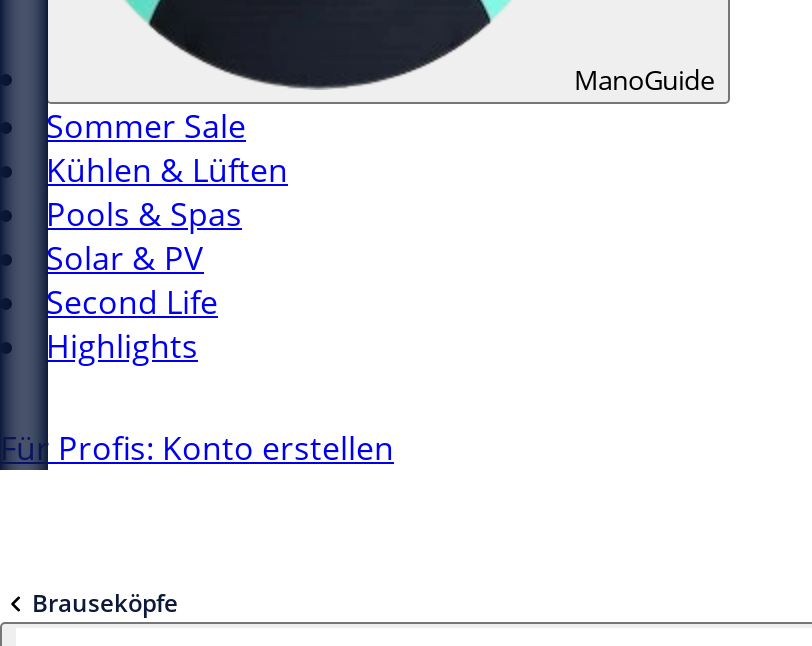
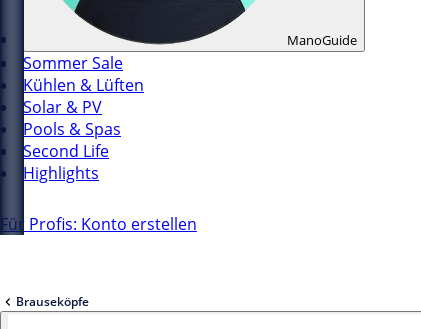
moved down: Pools & Spas

moved up: Solar & PV
